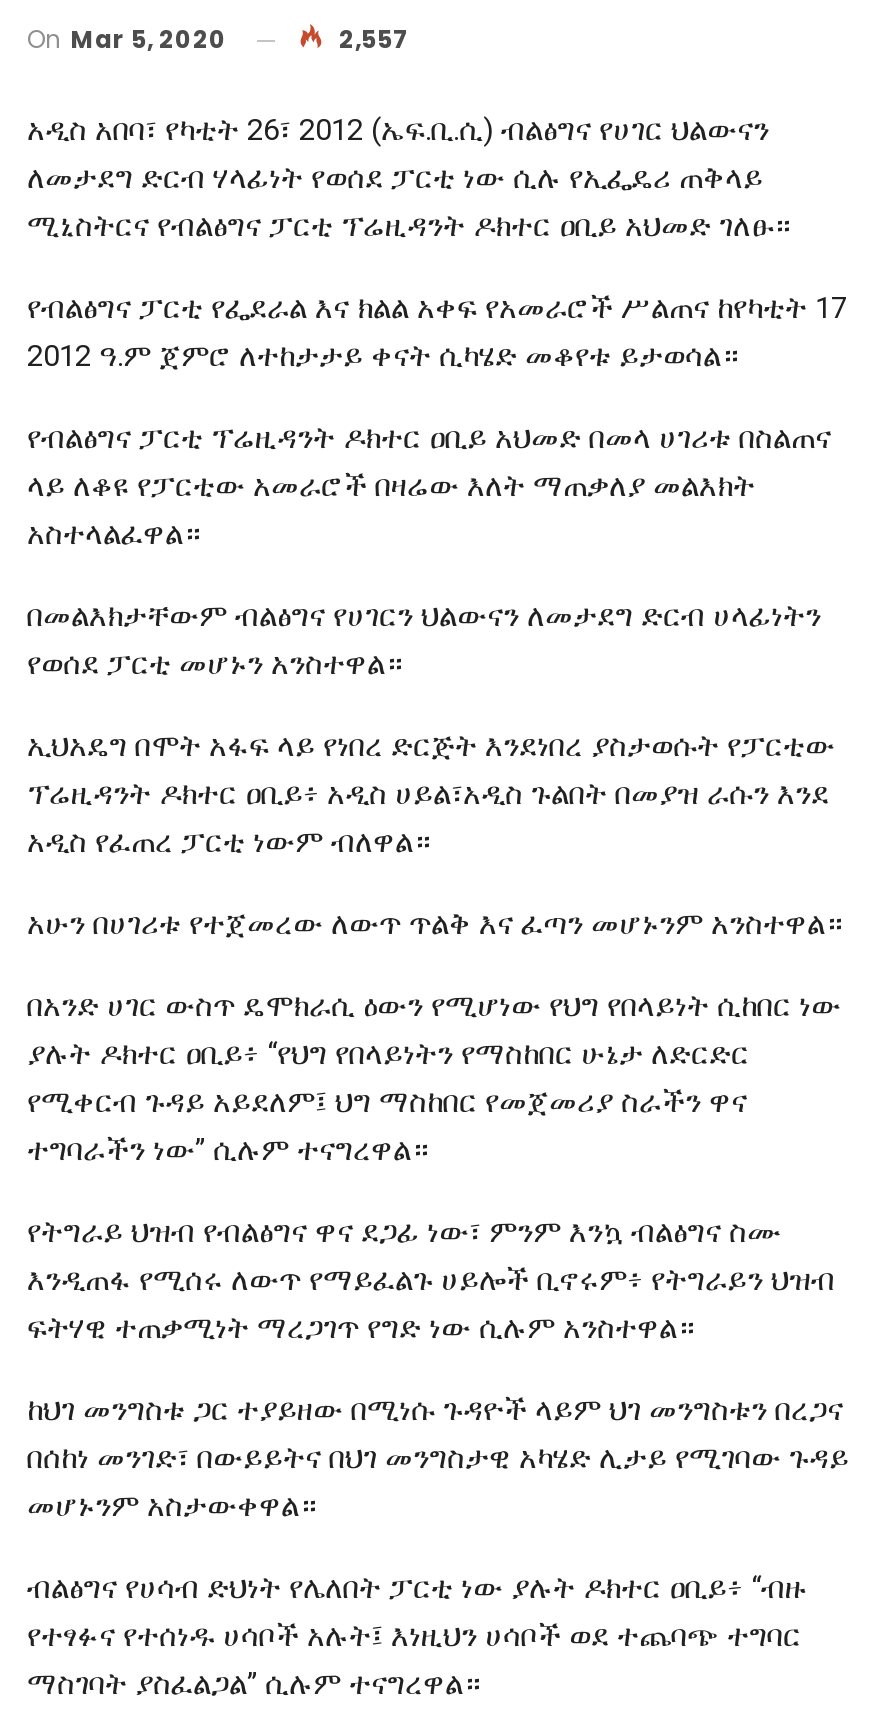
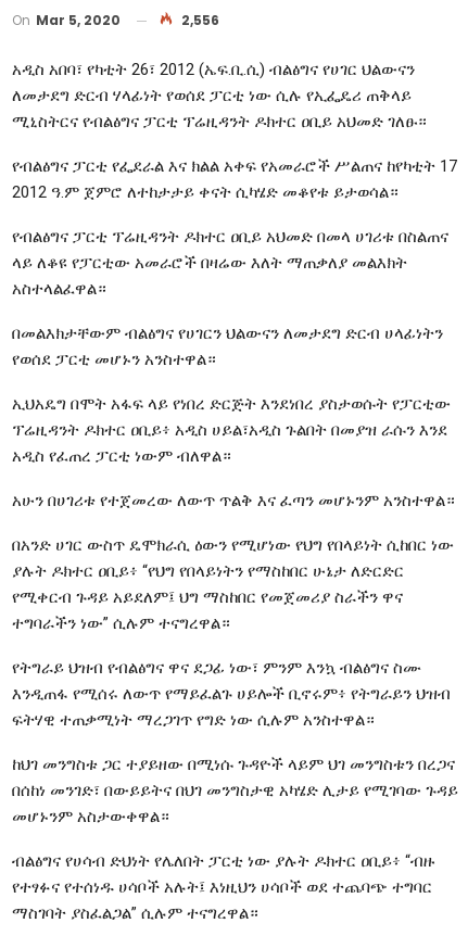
- 2,557
+ 2,556
